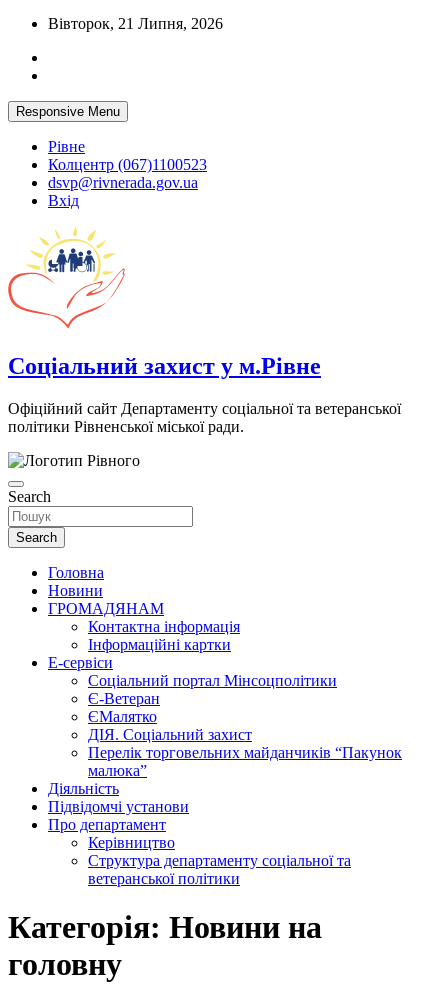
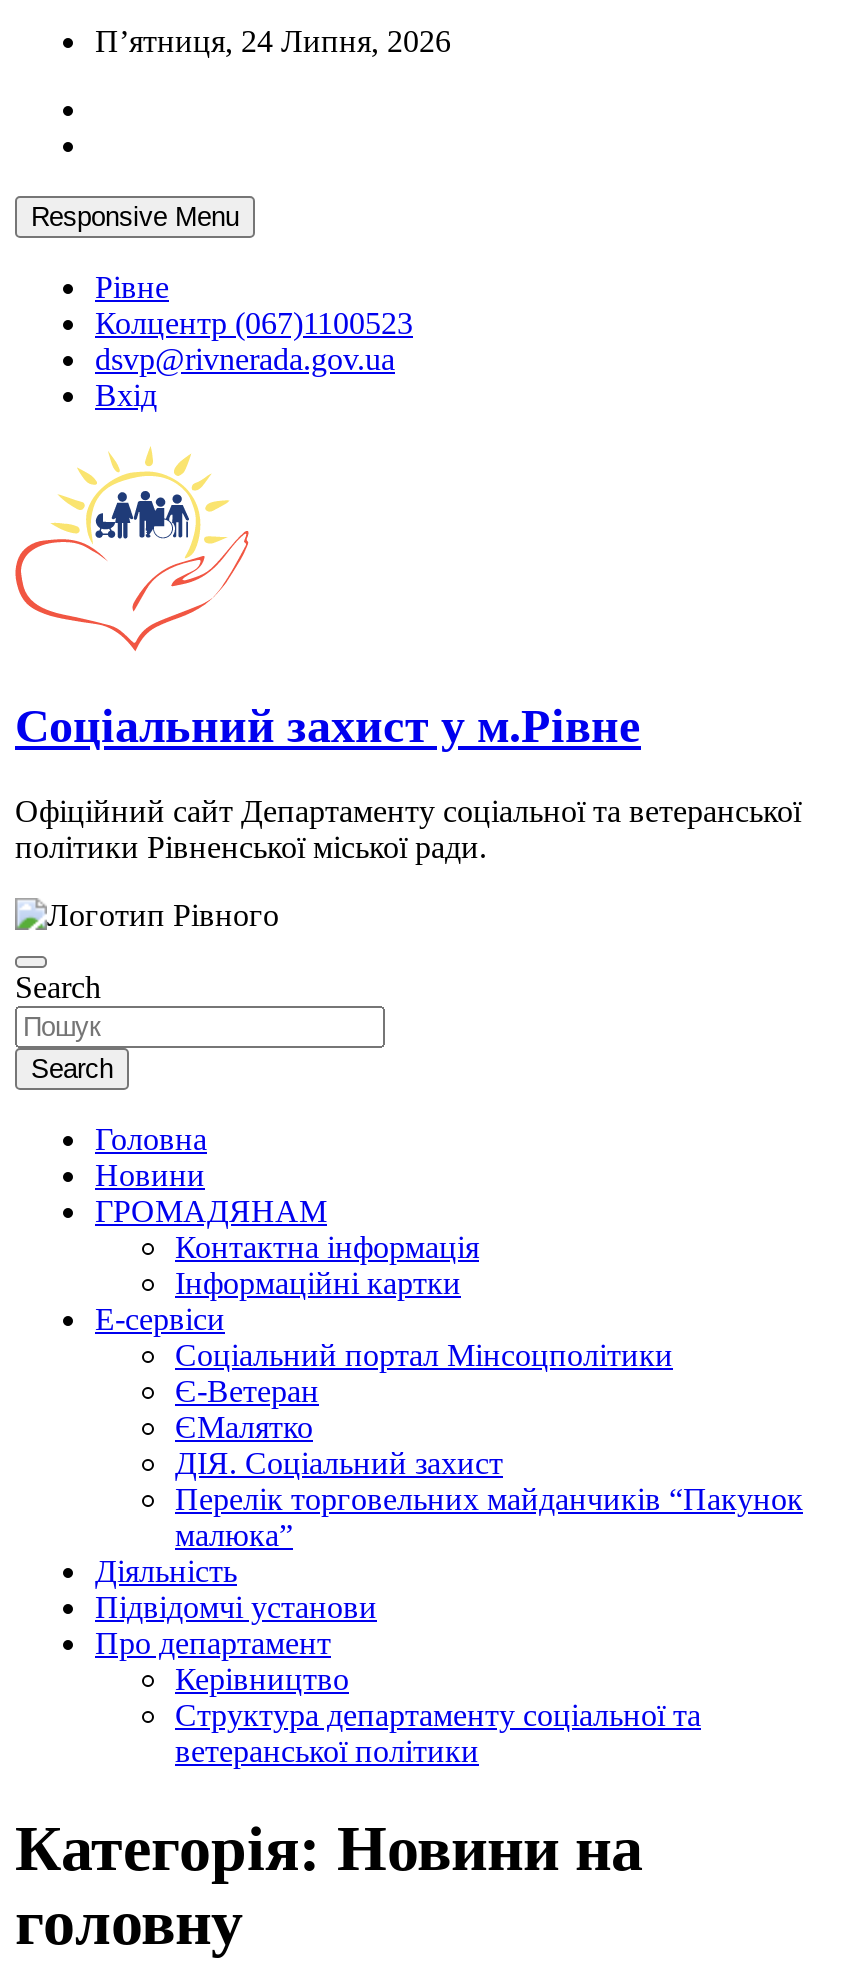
- Вівторок, 21 Липня, 2026
+ П’ятниця, 24 Липня, 2026
